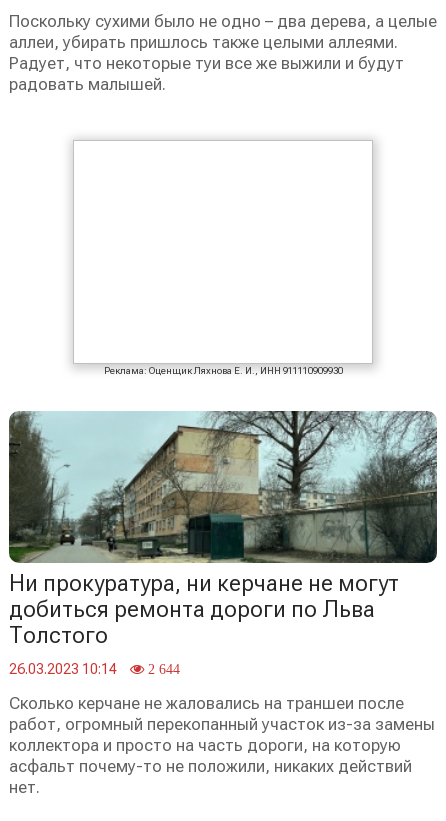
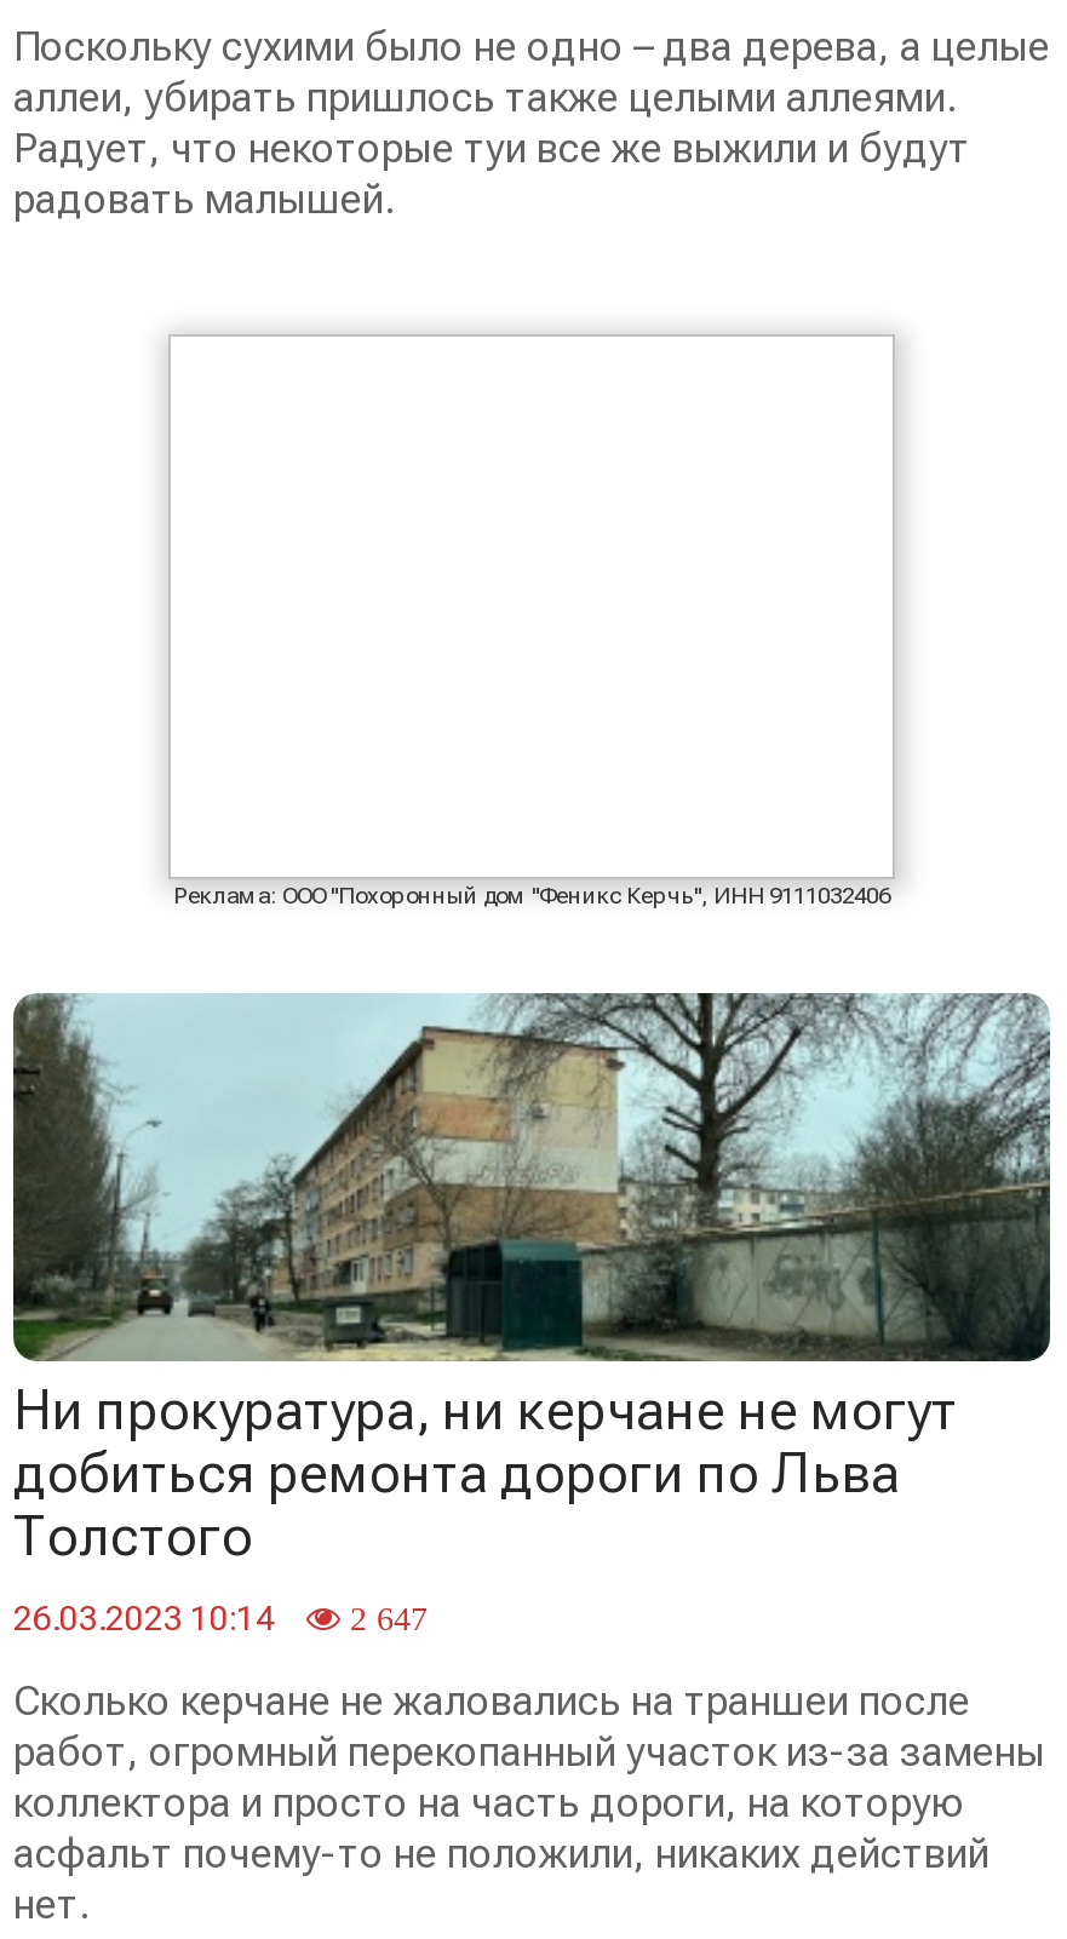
- Реклама: Оценщик Ляхнова Е. И., ИНН 911110909930
+ Реклама: ООО "Похоронный дом "Феникс Керчь", ИНН 9111032406

- 26.03.2023 10:14 2 644
+ 26.03.2023 10:14 2 647
